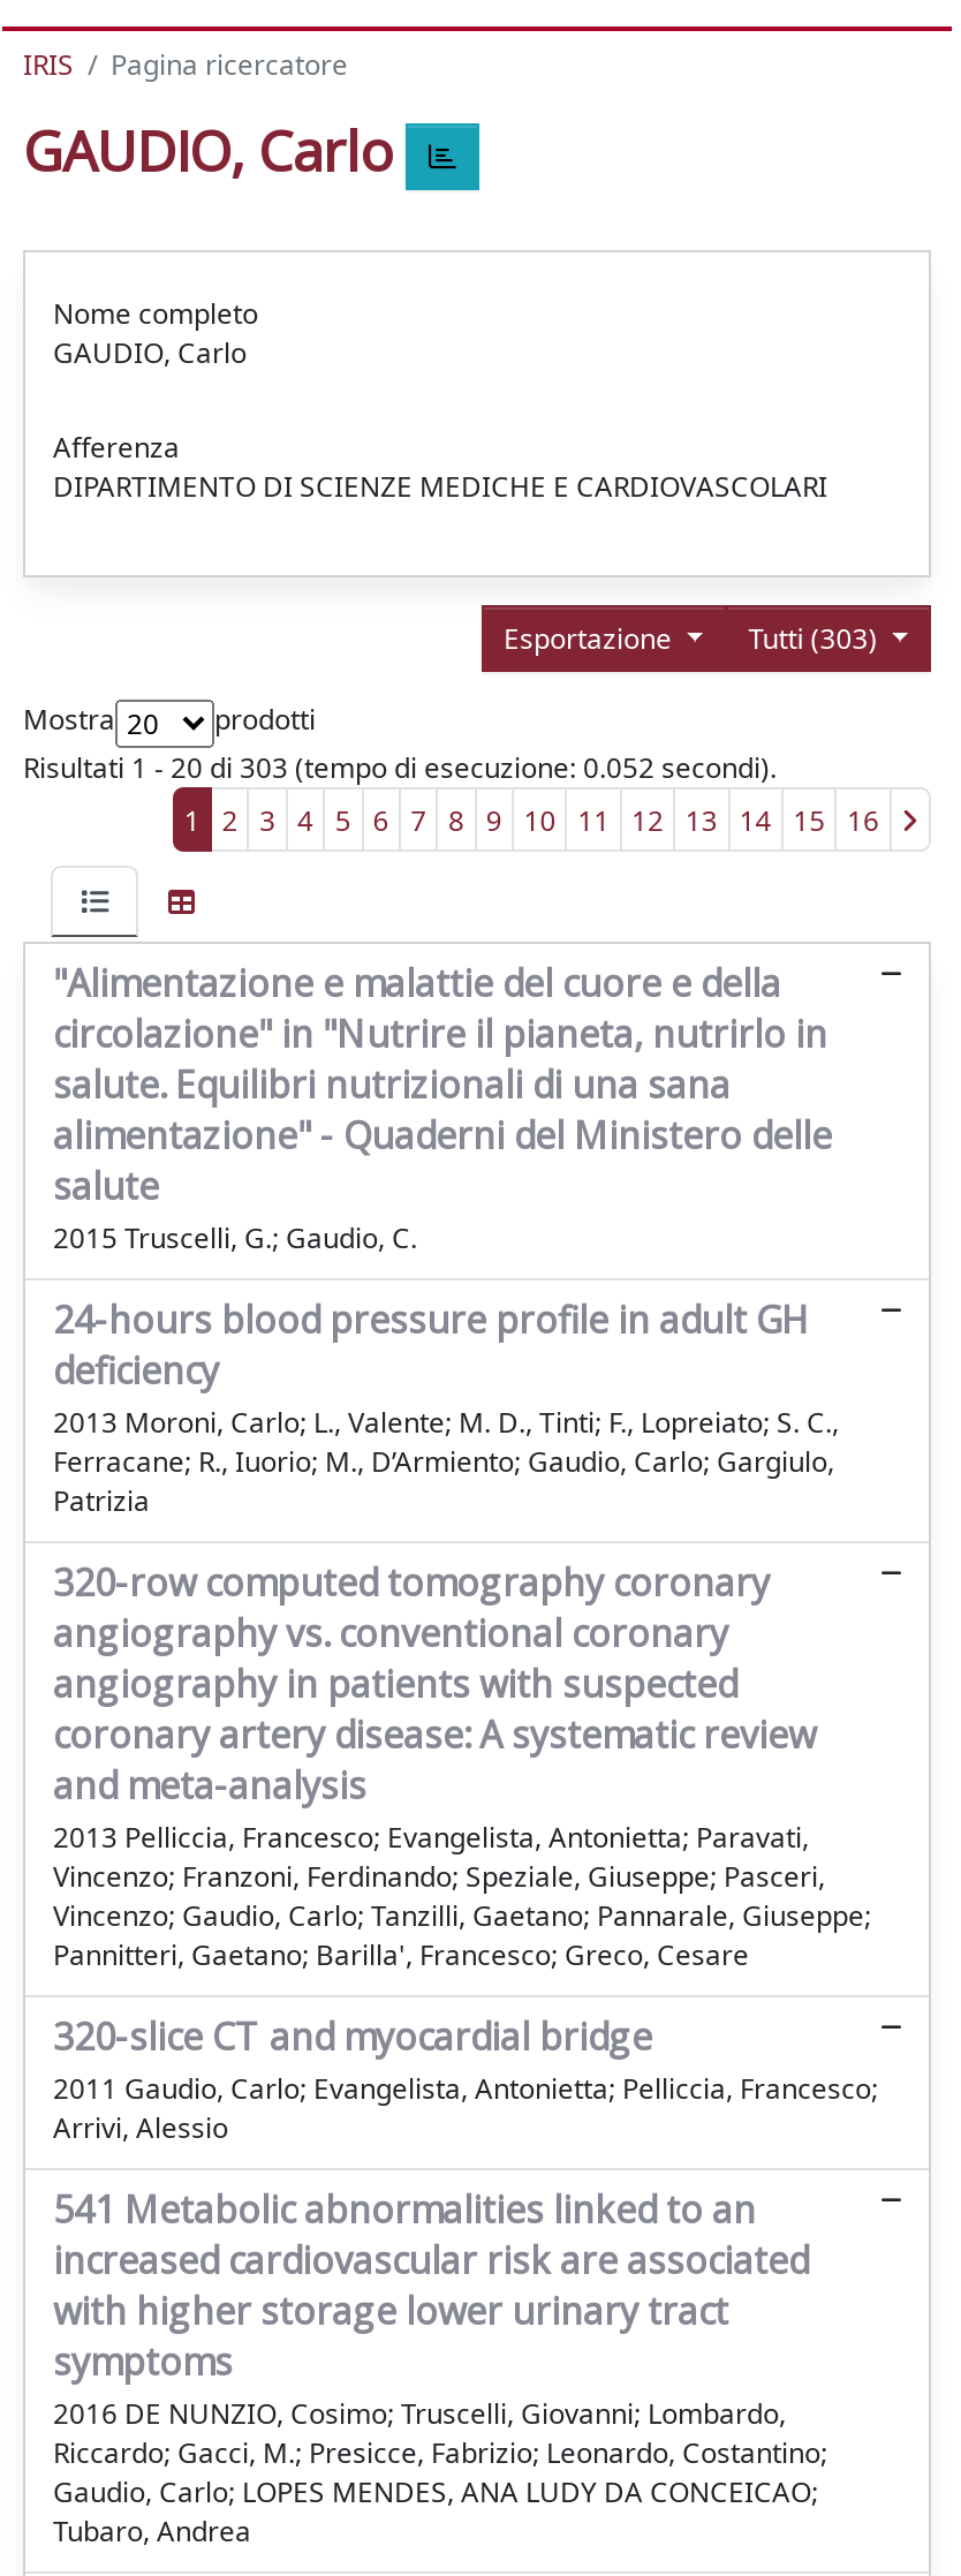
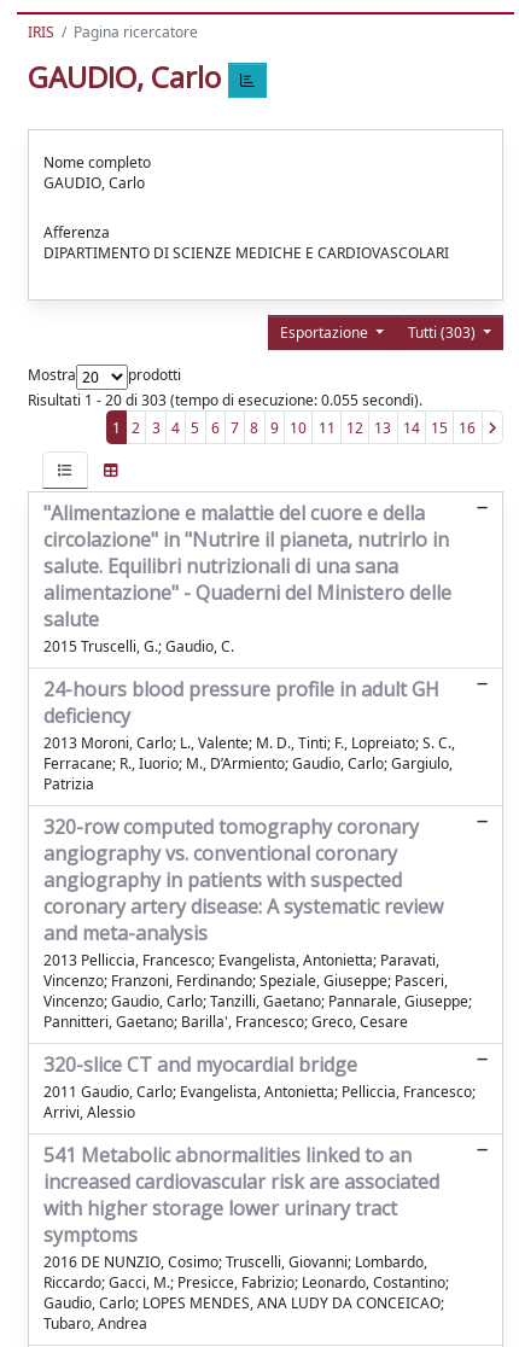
- Risultati 1 - 20 di 303 (tempo di esecuzione: 0.052 secondi).
+ Risultati 1 - 20 di 303 (tempo di esecuzione: 0.055 secondi).
